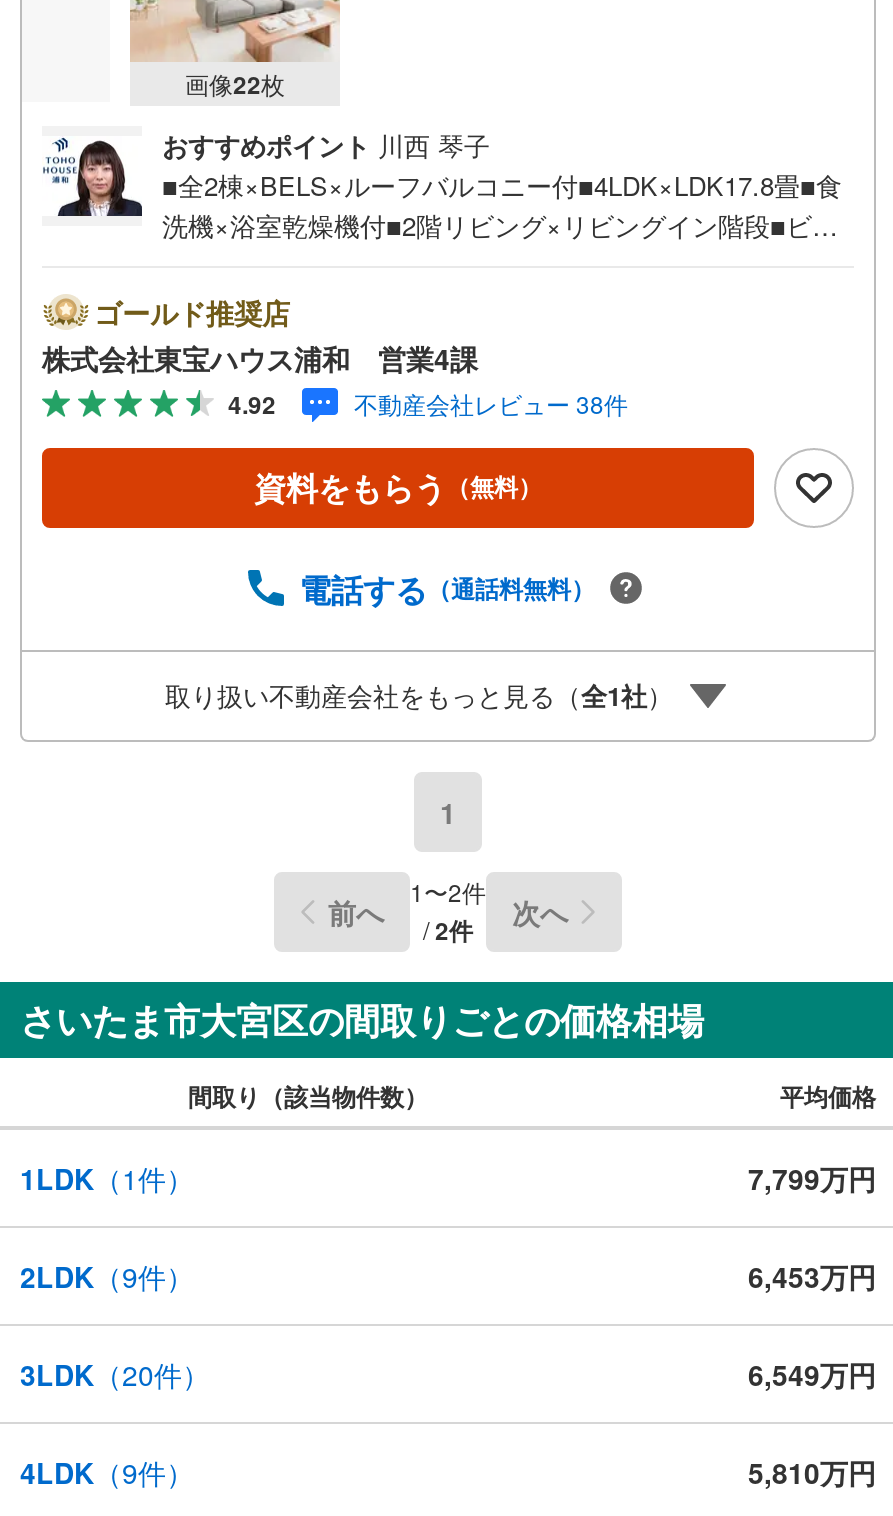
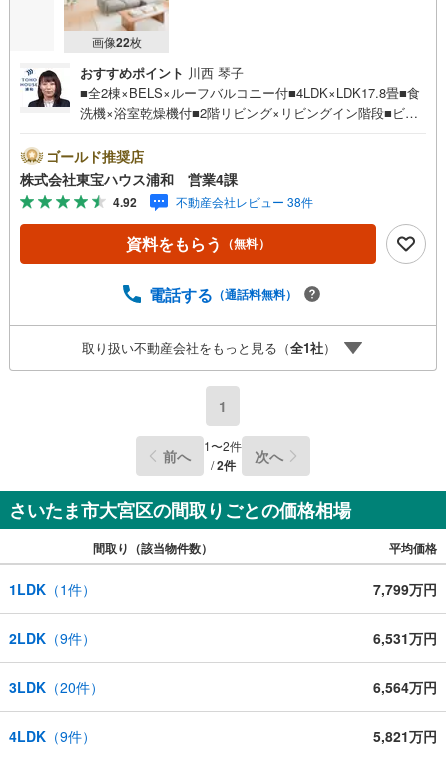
- 6,453万円
+ 6,531万円

- 6,549万円
+ 6,564万円

- 5,810万円
+ 5,821万円
